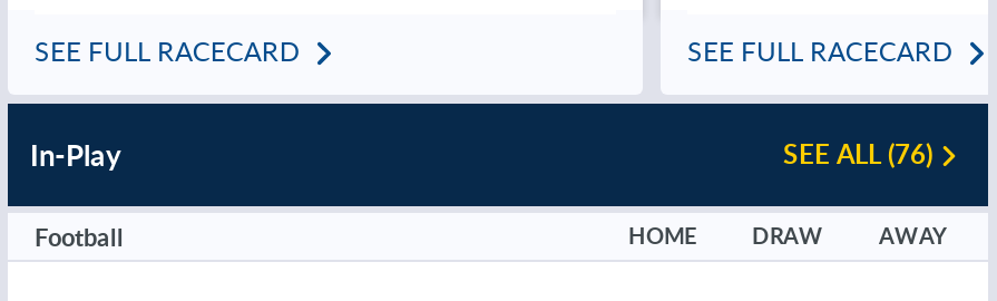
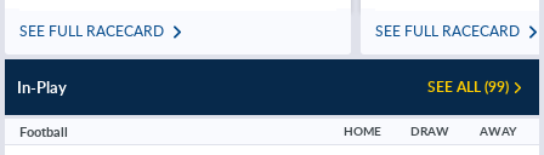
- SEE ALL (76)
+ SEE ALL (99)
